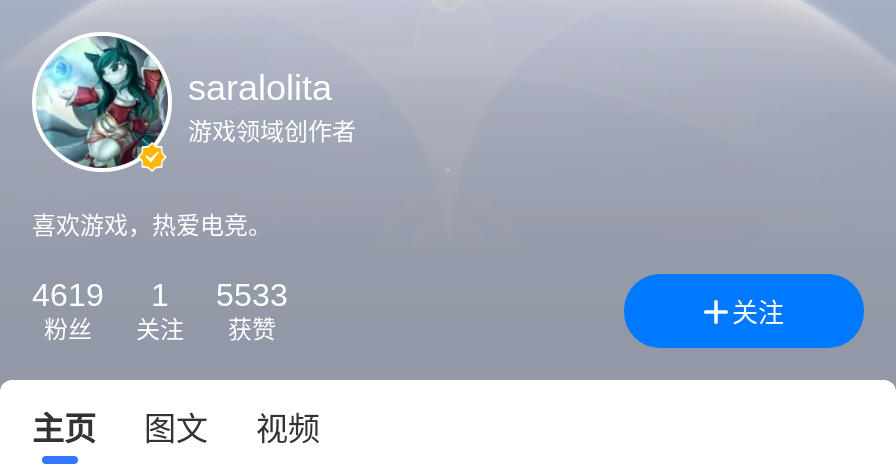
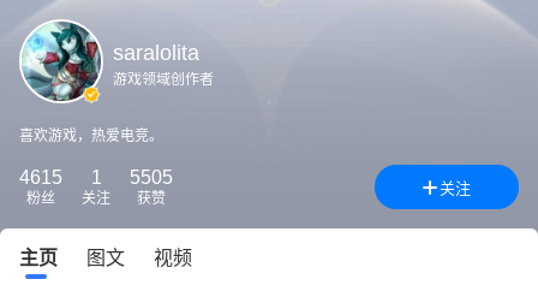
- 4619
+ 4615

- 5533
+ 5505
